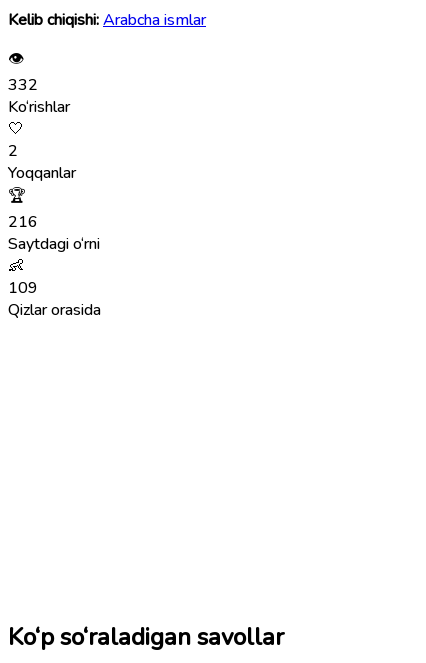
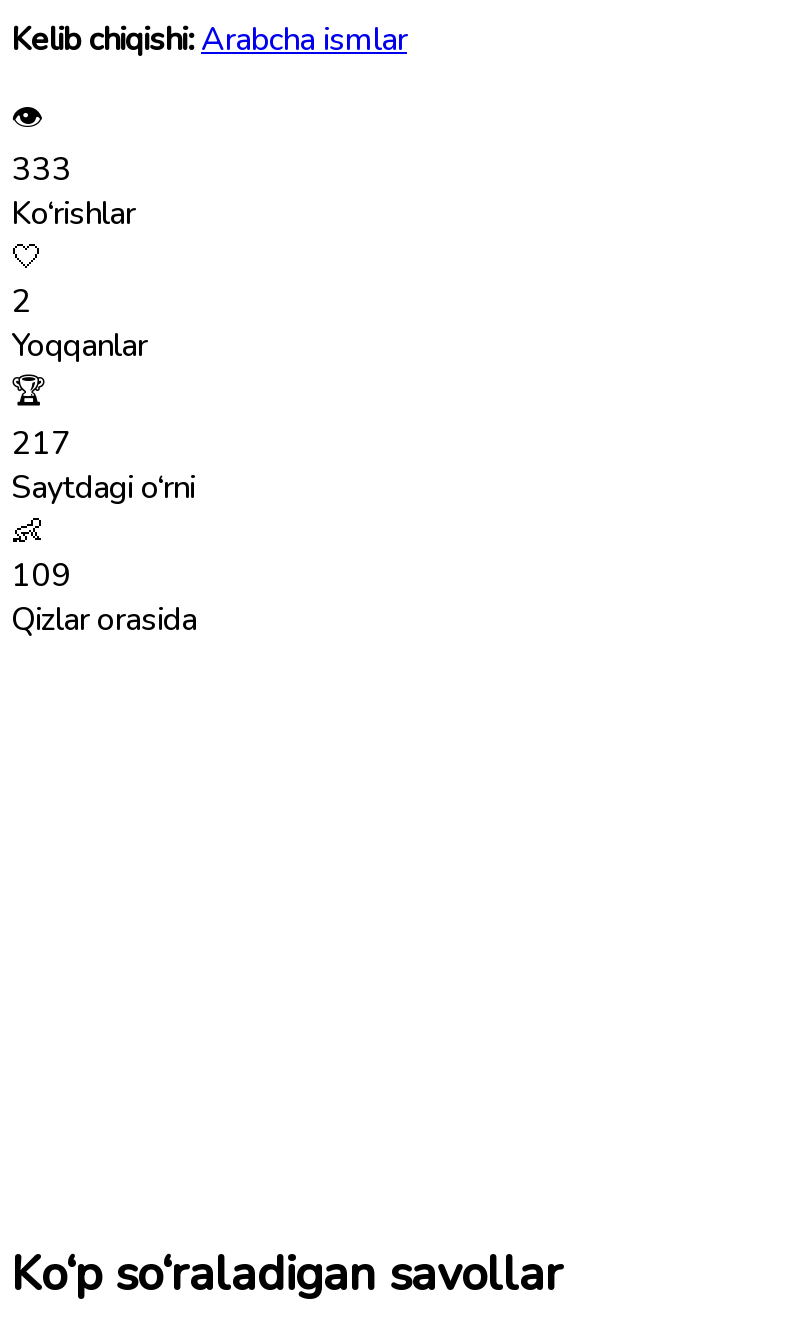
- 332
+ 333

- 216
+ 217
